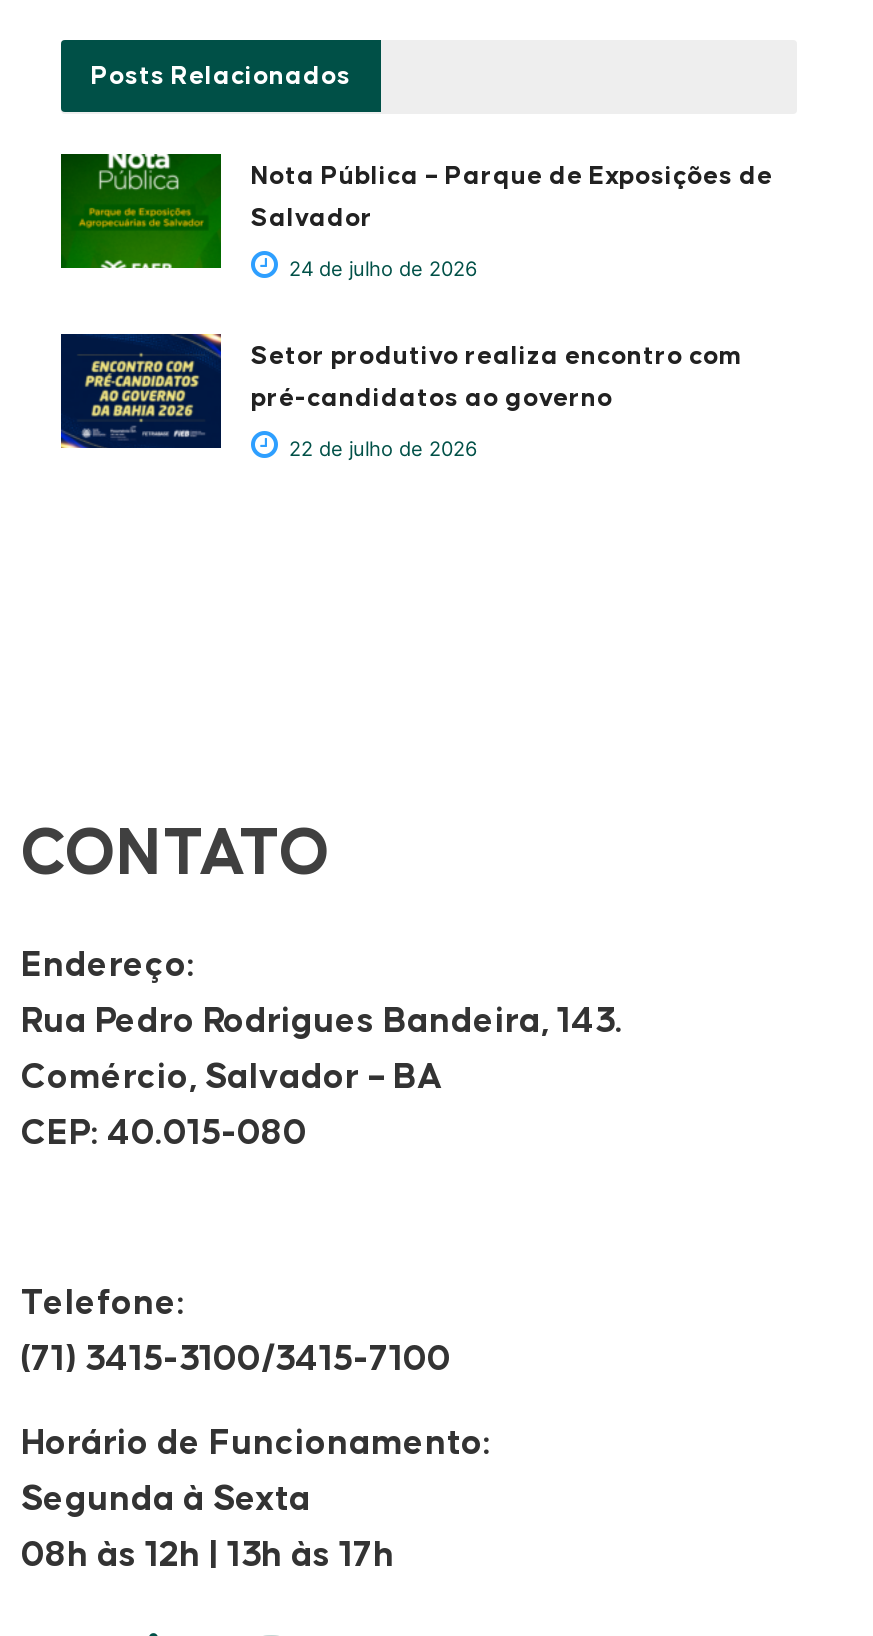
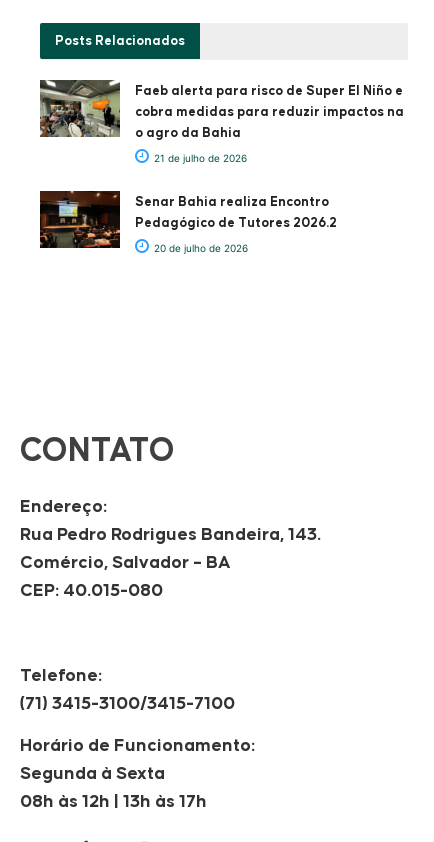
- [image]
- Nota Pública – Parque de Exposições de
- Salvador
- 24 de julho de 2026
- Setor produtivo realiza encontro com
- pré-candidatos ao governo
- 22 de julho de 2026
+ [image]
+ Faeb alerta para risco de Super El Niño e
+ cobra medidas para reduzir impactos na
+ o agro da Bahia
+ 21 de julho de 2026
+ Senar Bahia realiza Encontro
+ Pedagógico de Tutores 2026.2
+ 20 de julho de 2026

- [image]
+ [image]
